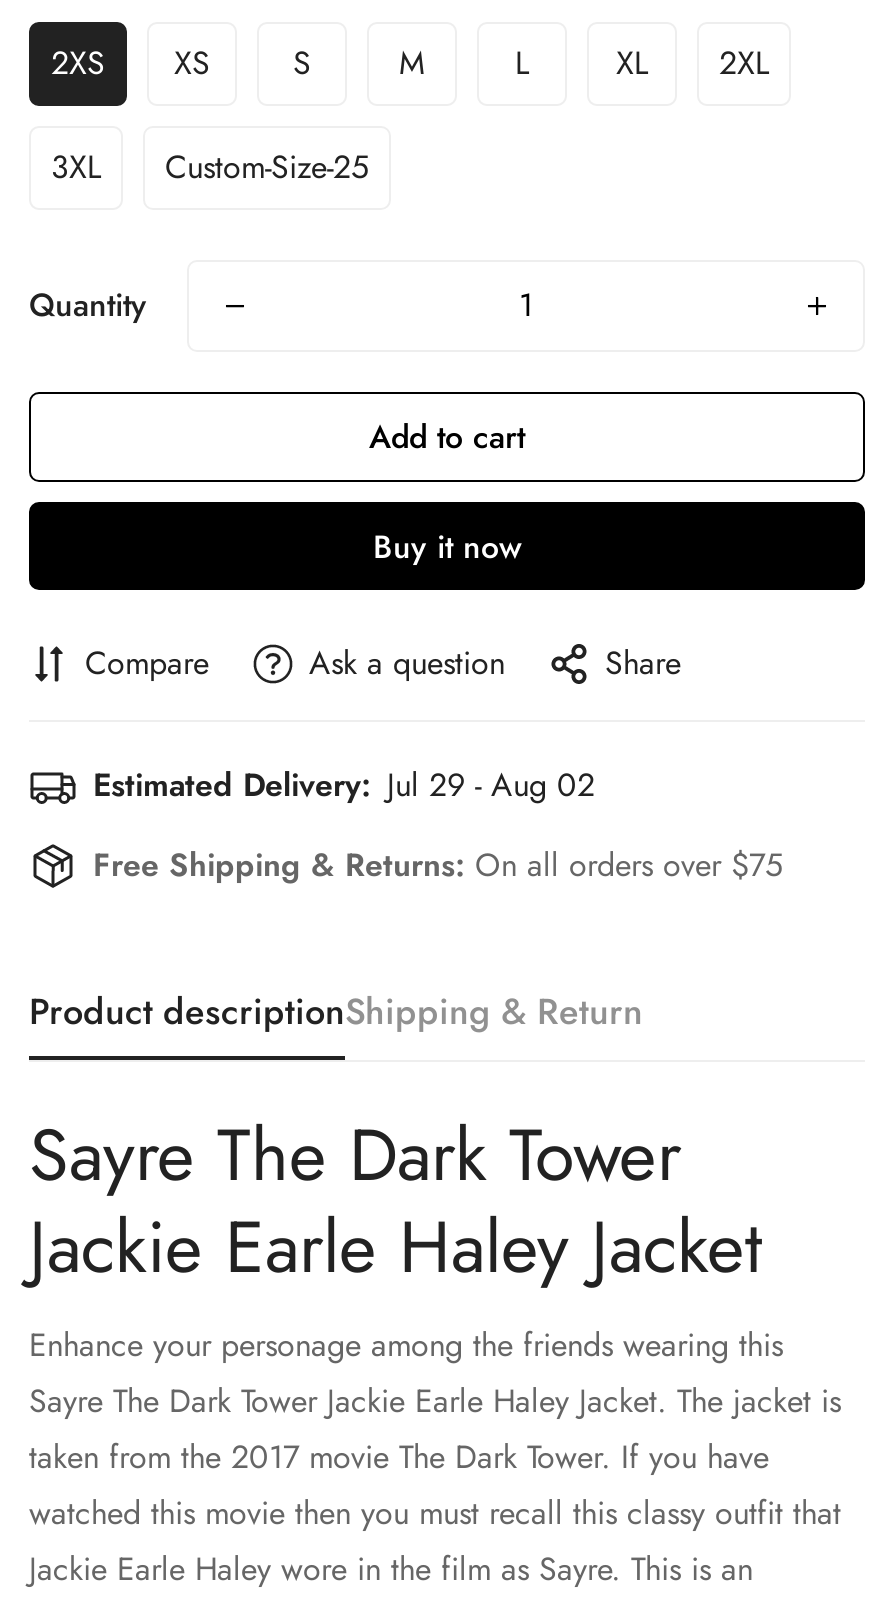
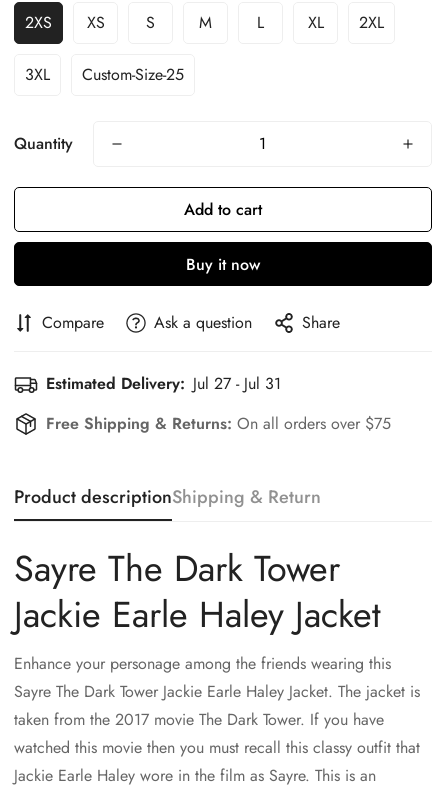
- Estimated Delivery: Jul 29 - Aug 02
+ Estimated Delivery: Jul 27 - Jul 31
